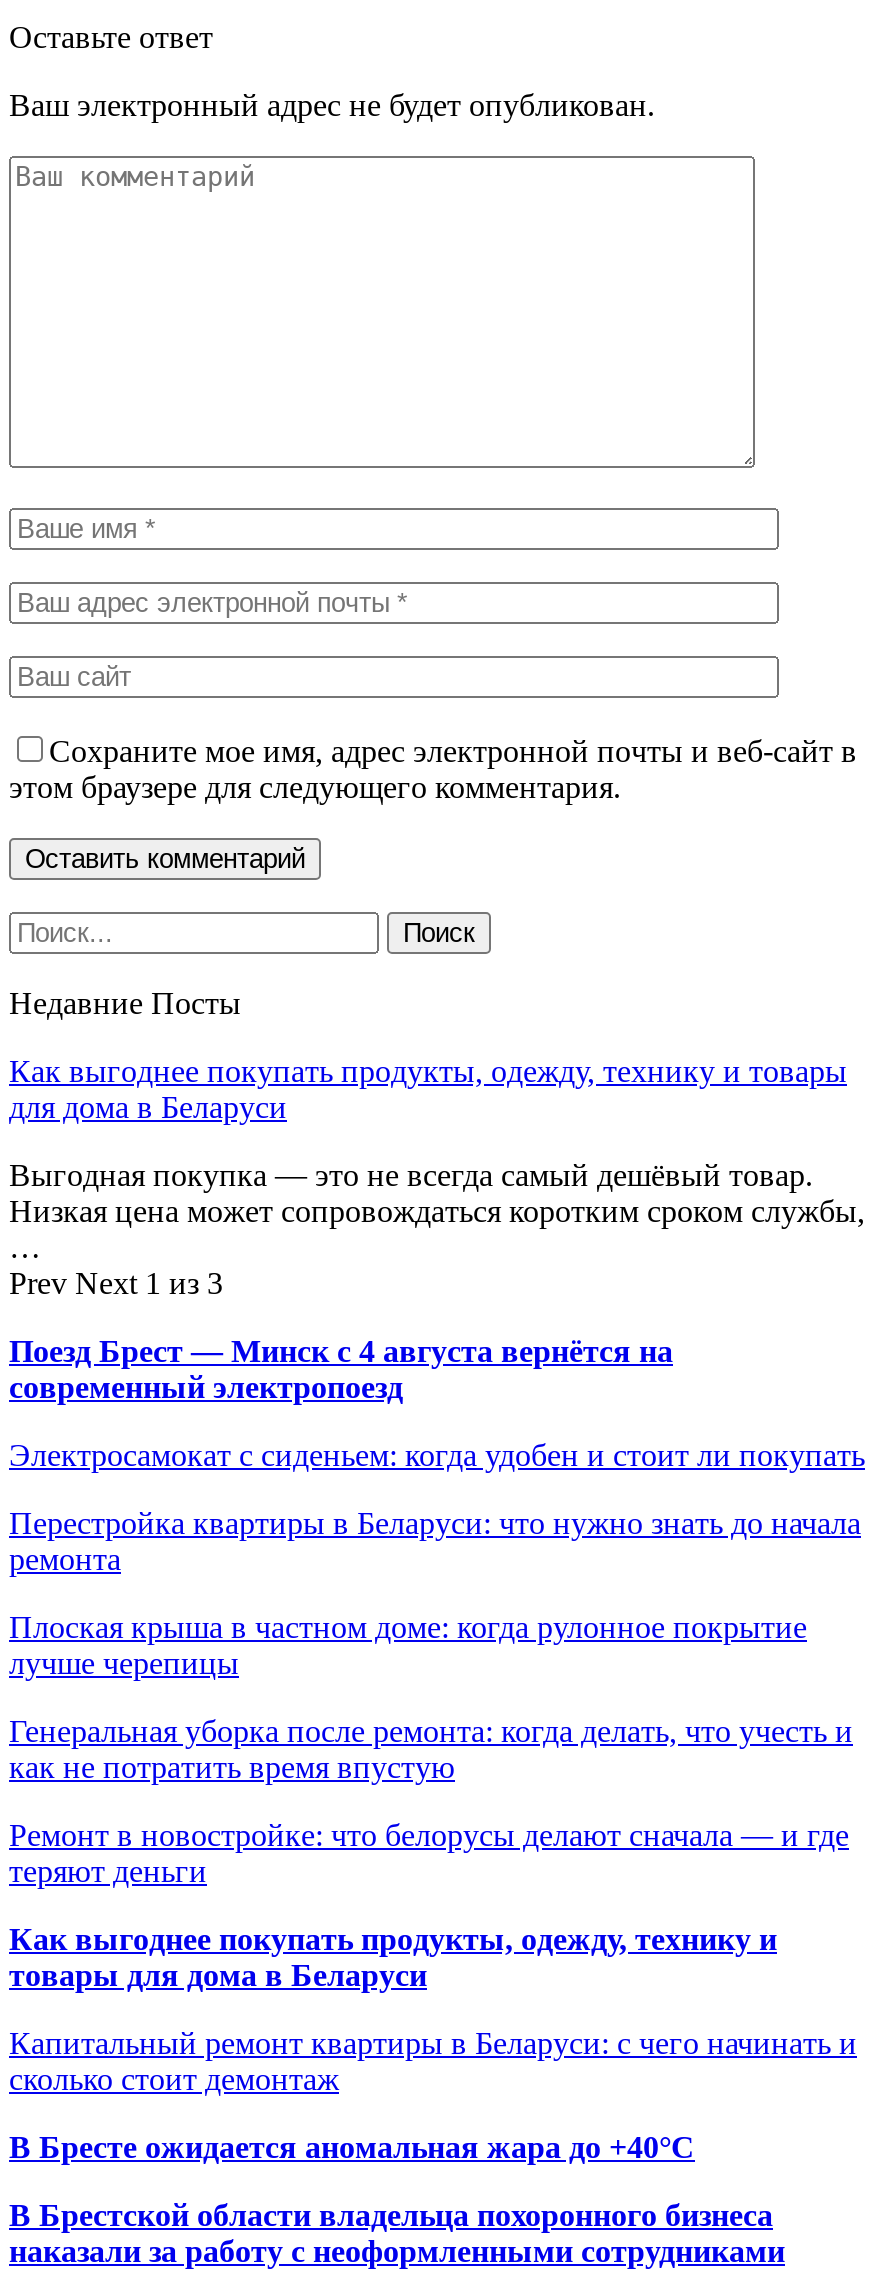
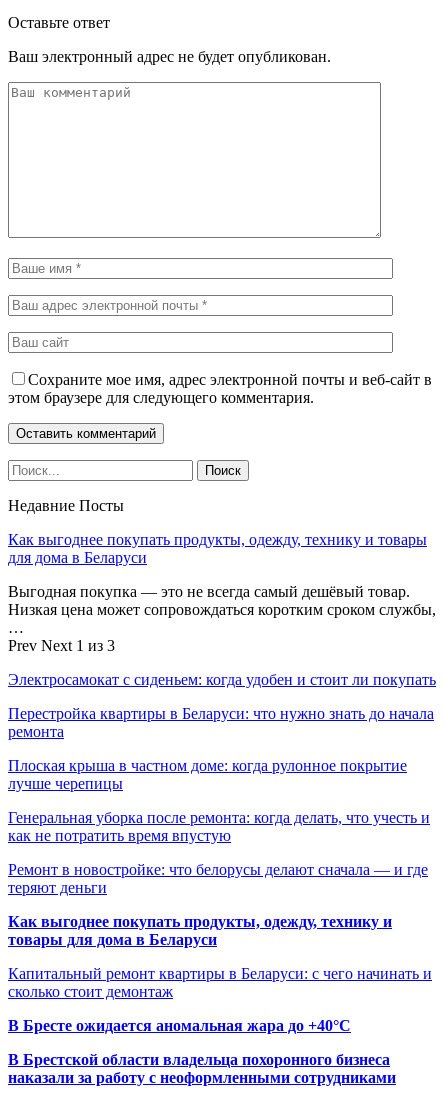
- Поезд Брест — Минск с 4 августа вернётся на
- современный электропоезд
